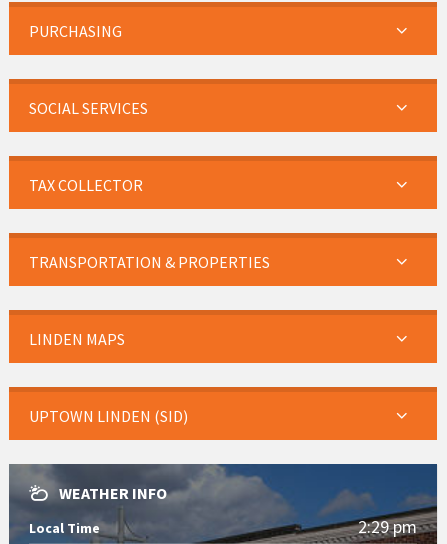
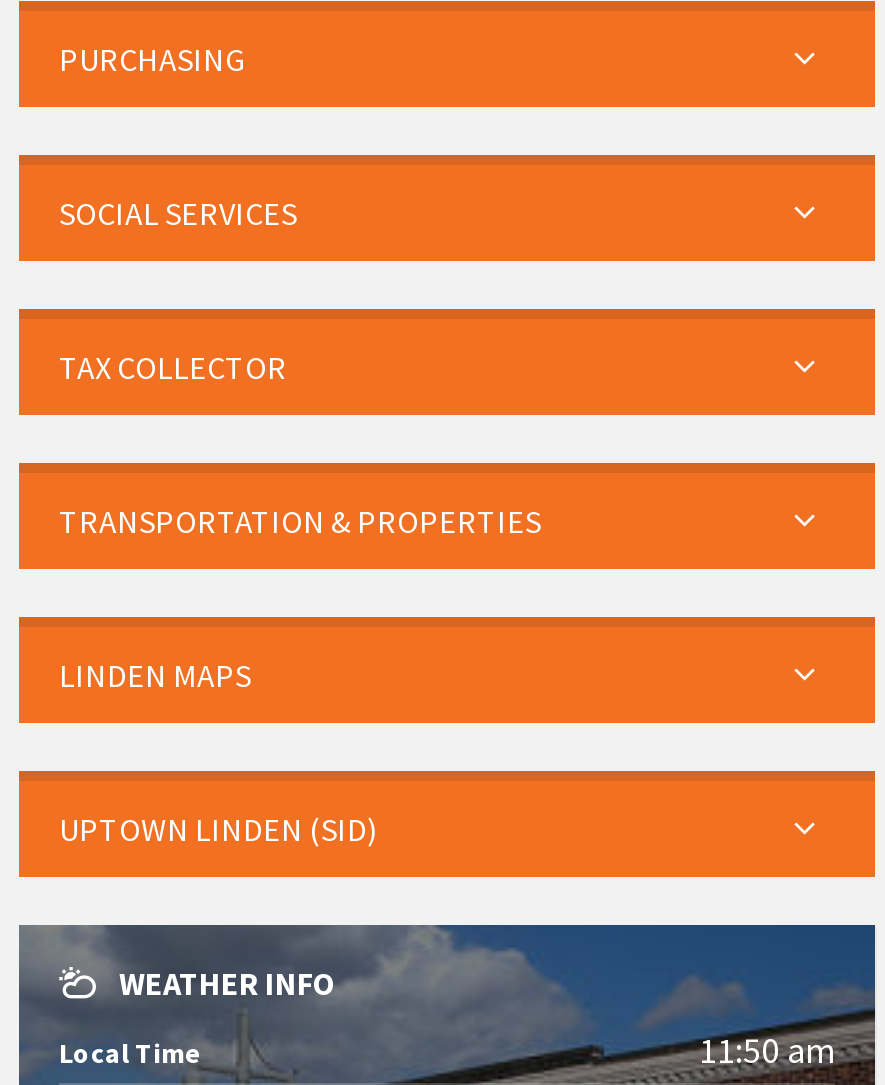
- 2:29 pm
+ 11:50 am
